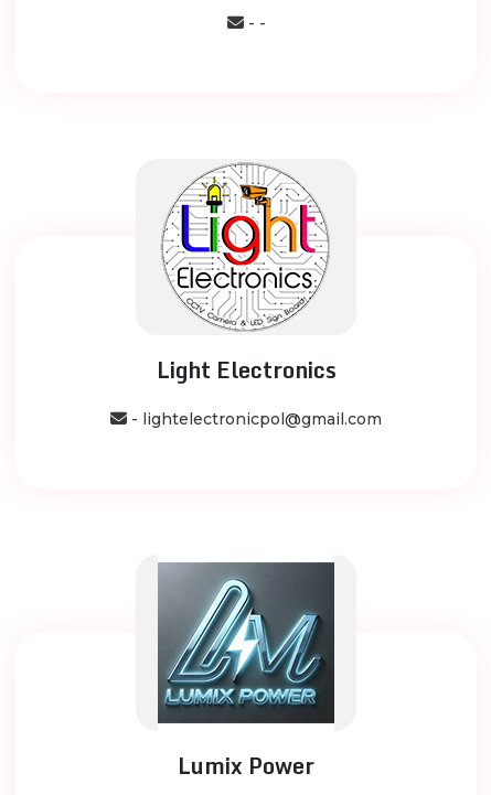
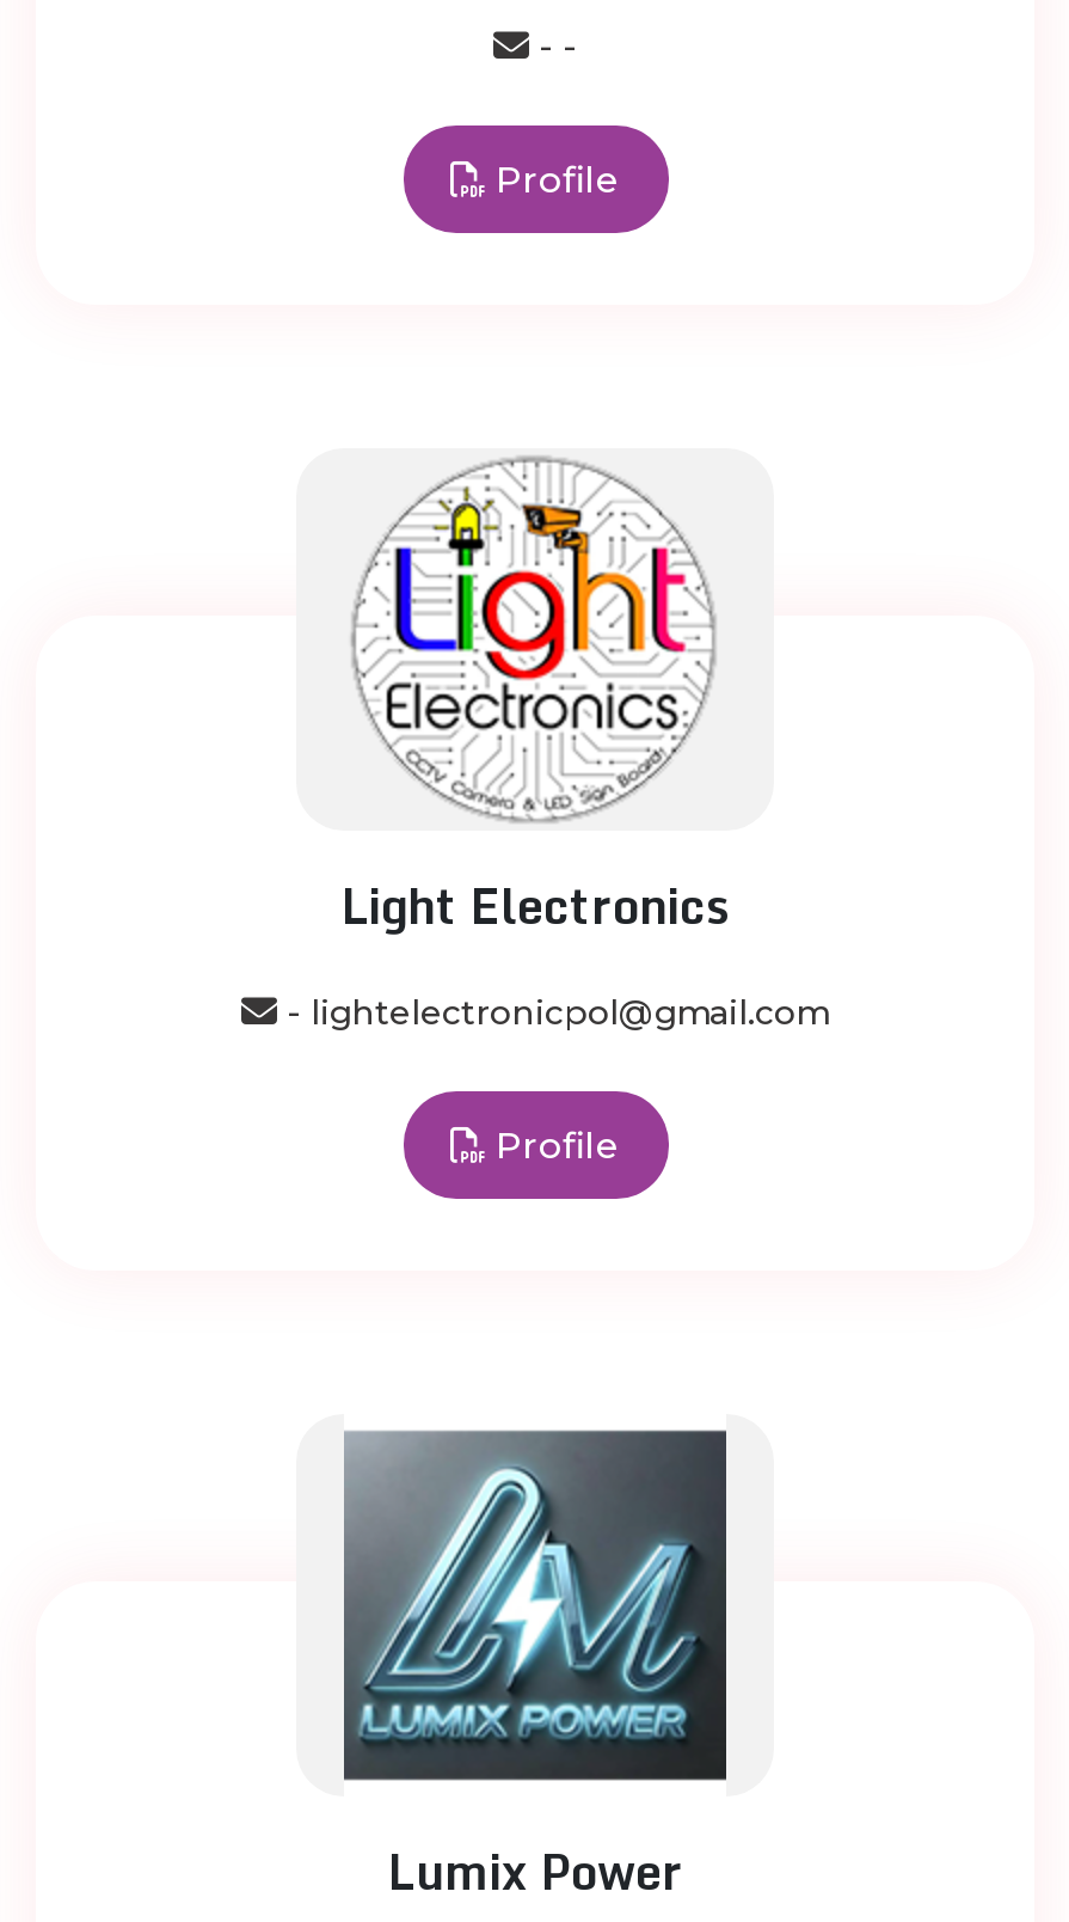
+ Profile

+ Profile
